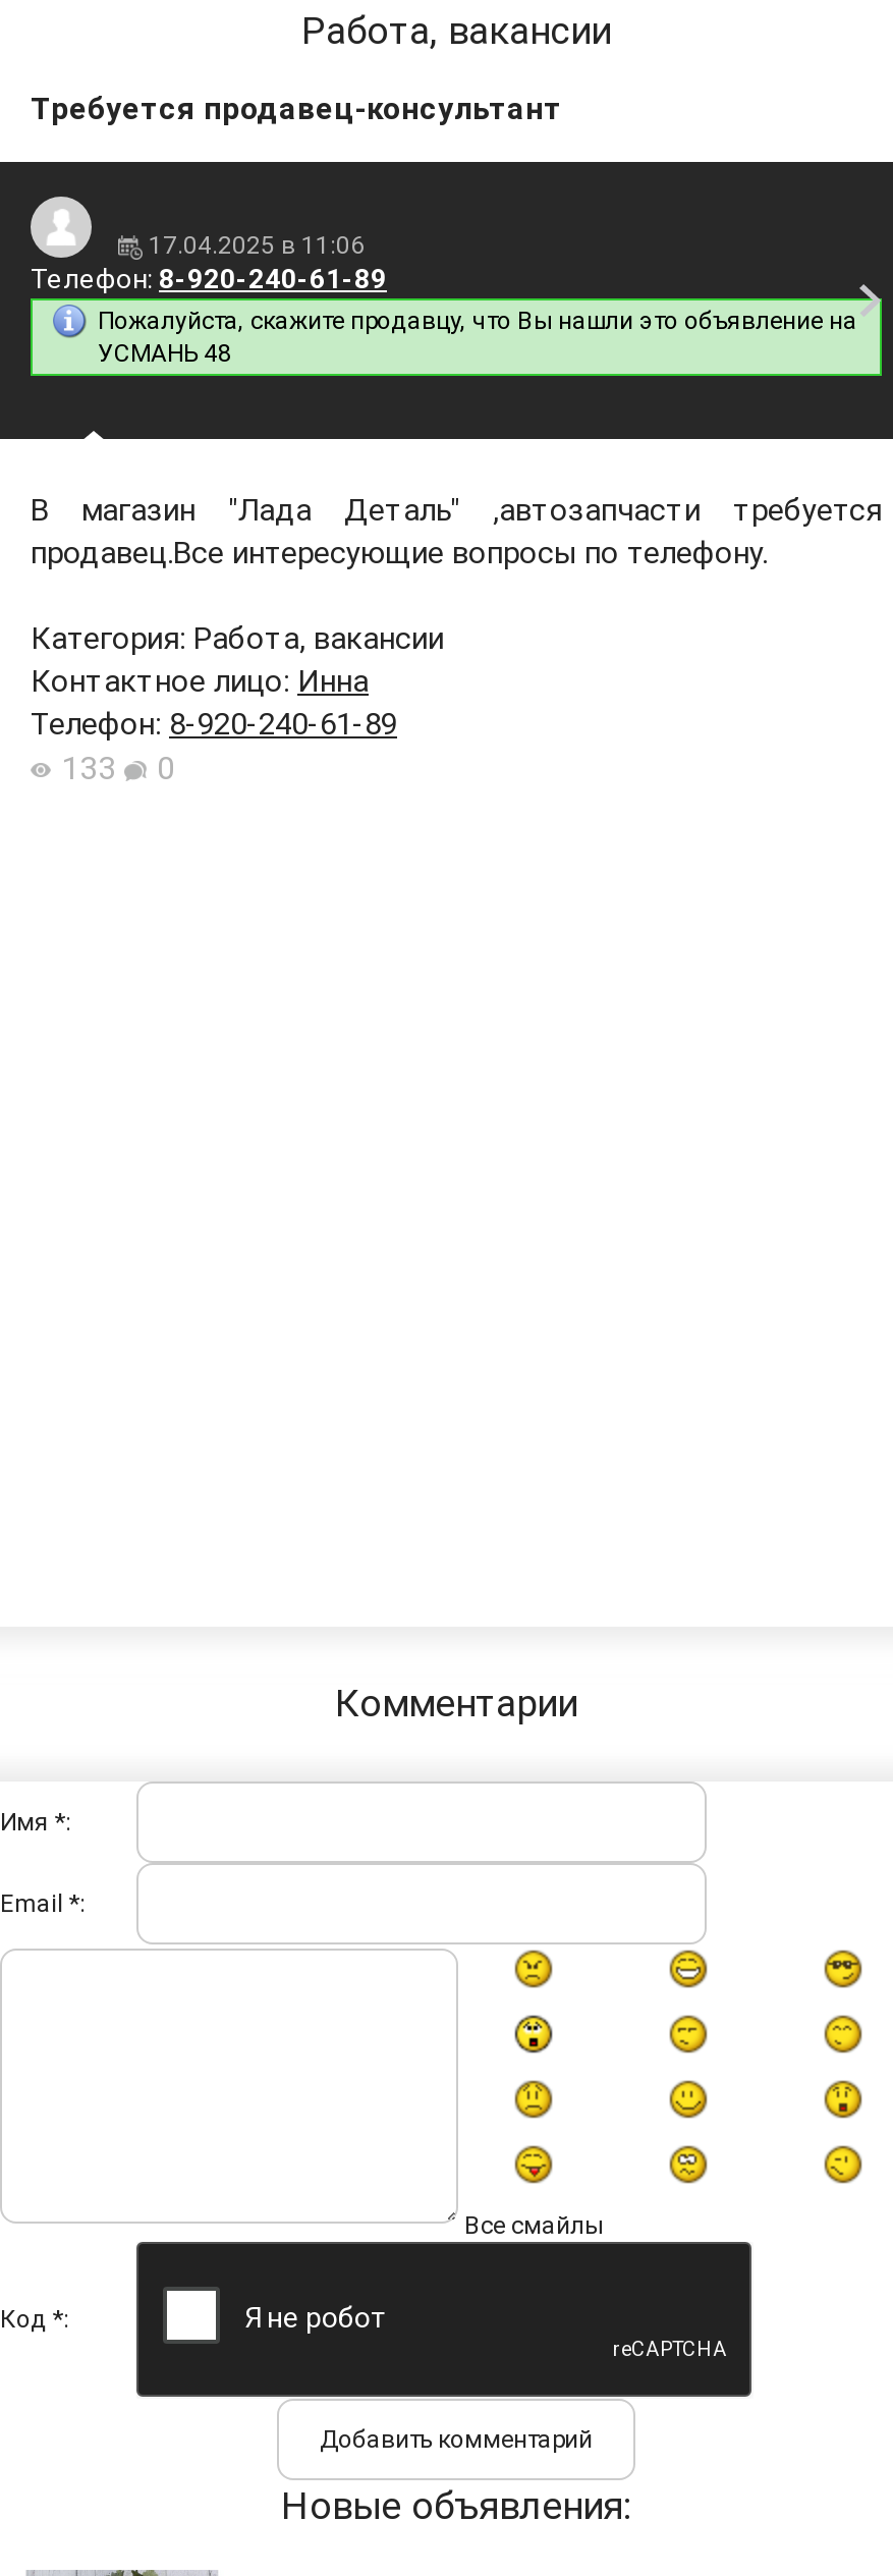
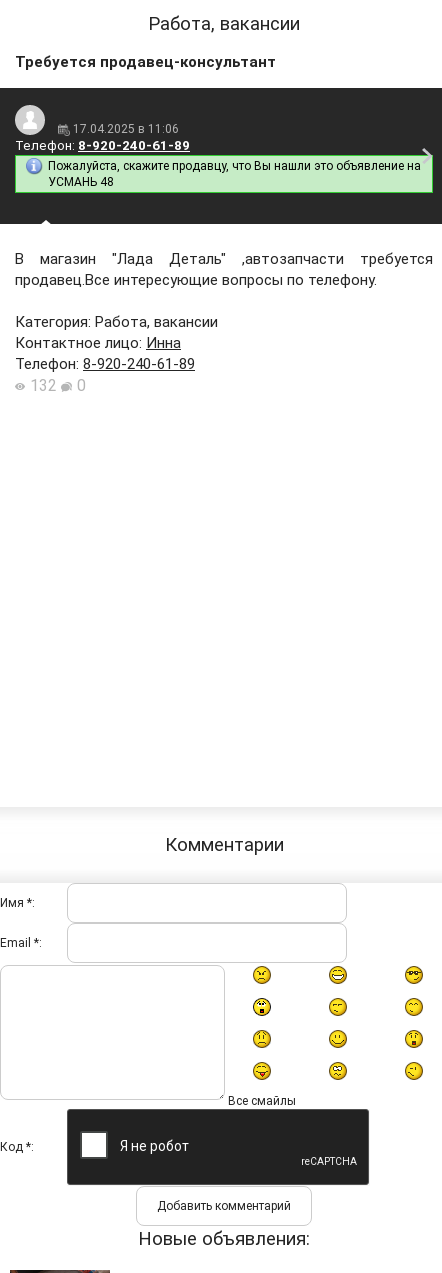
- 133 0
+ 132 0
